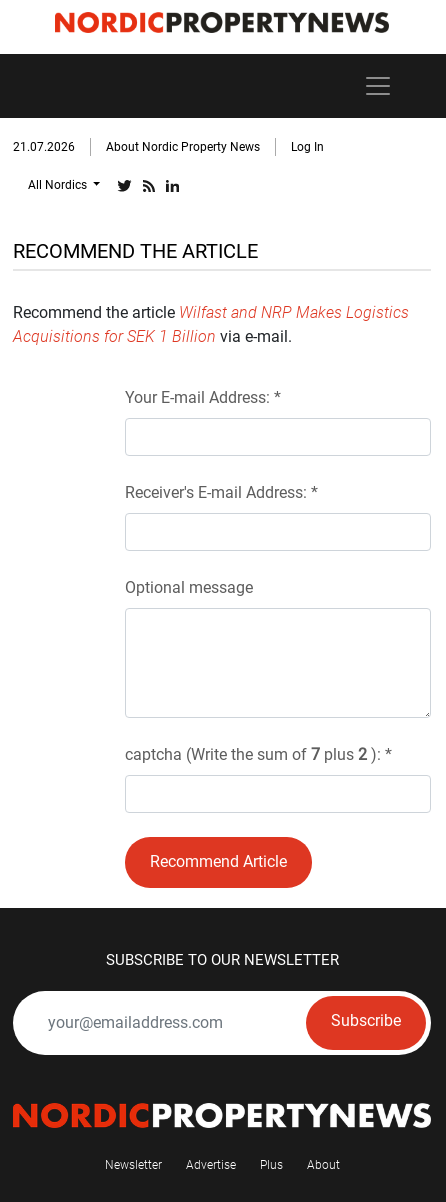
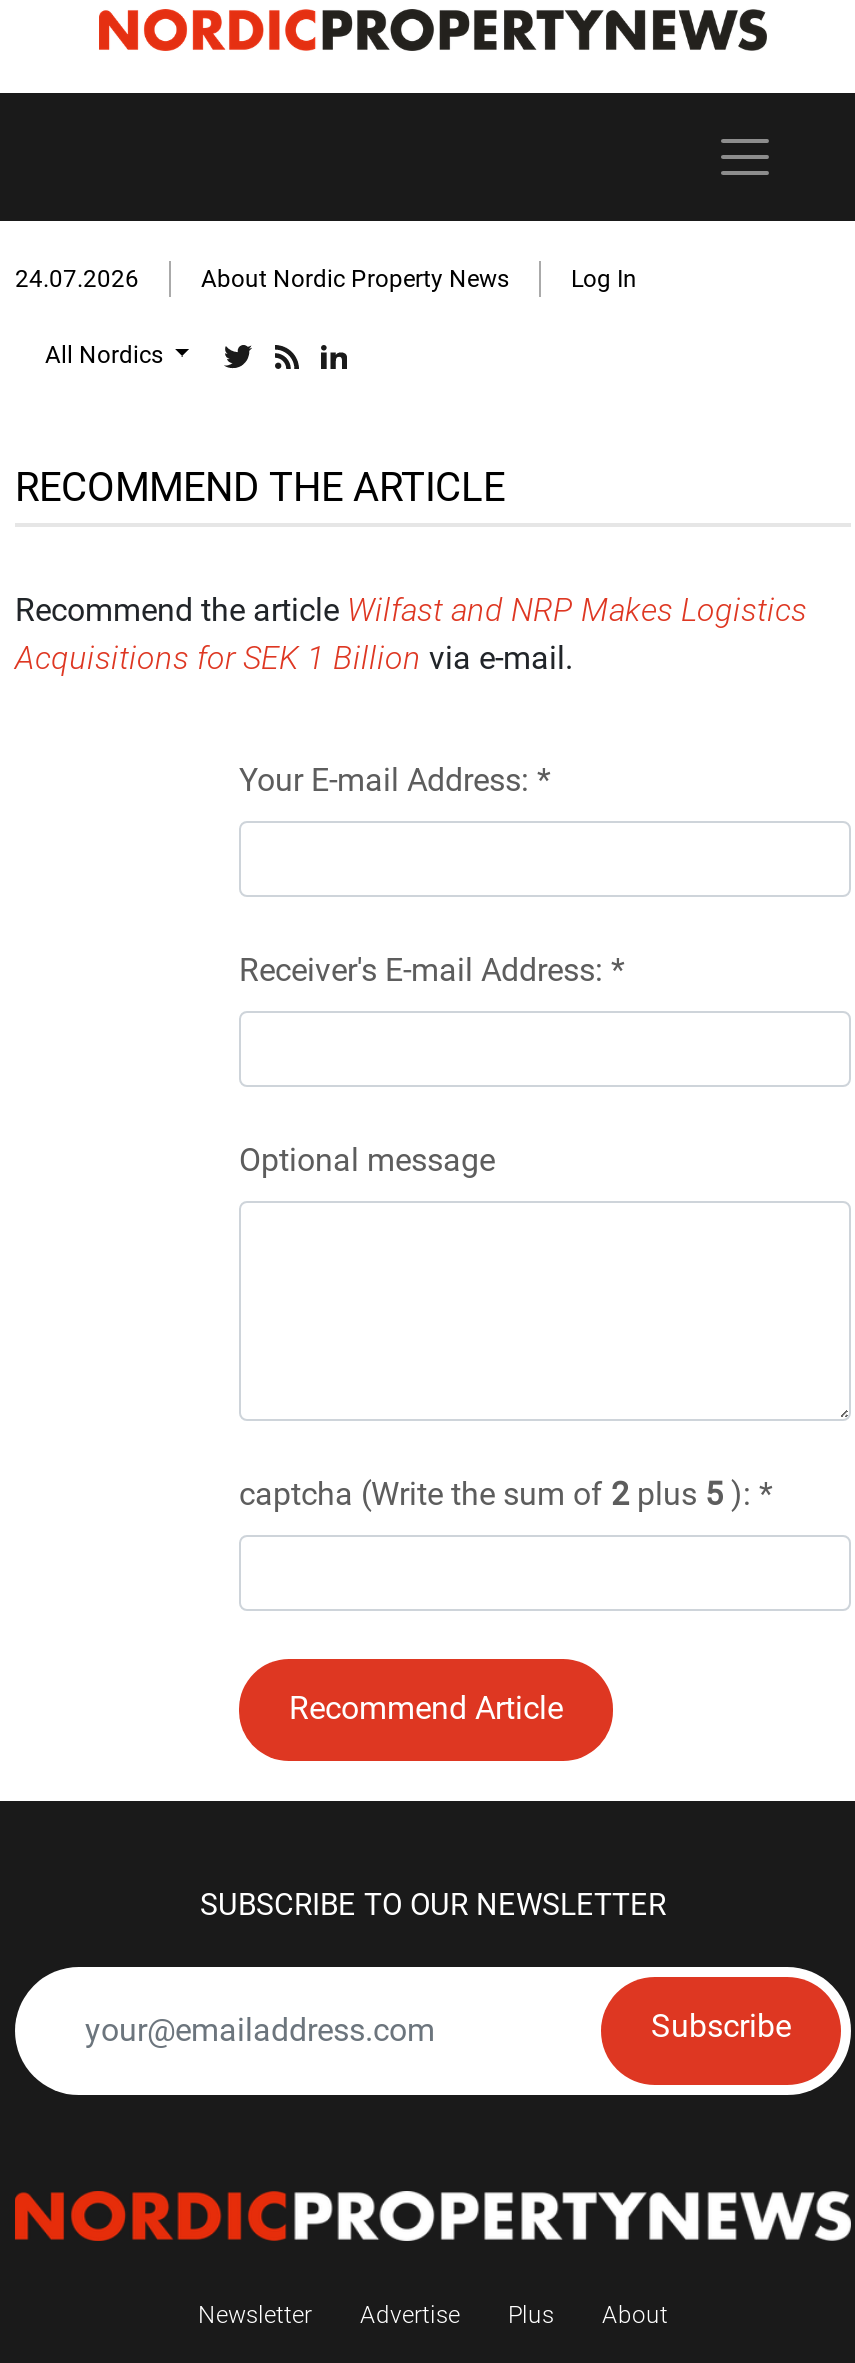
- 21.07.2026
+ 24.07.2026

- captcha (Write the sum of 7 plus 2): *
+ captcha (Write the sum of 2 plus 5): *
